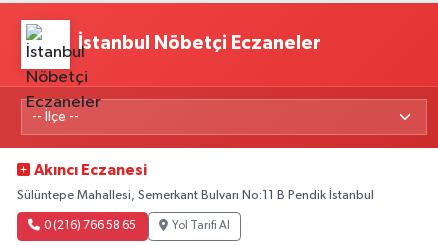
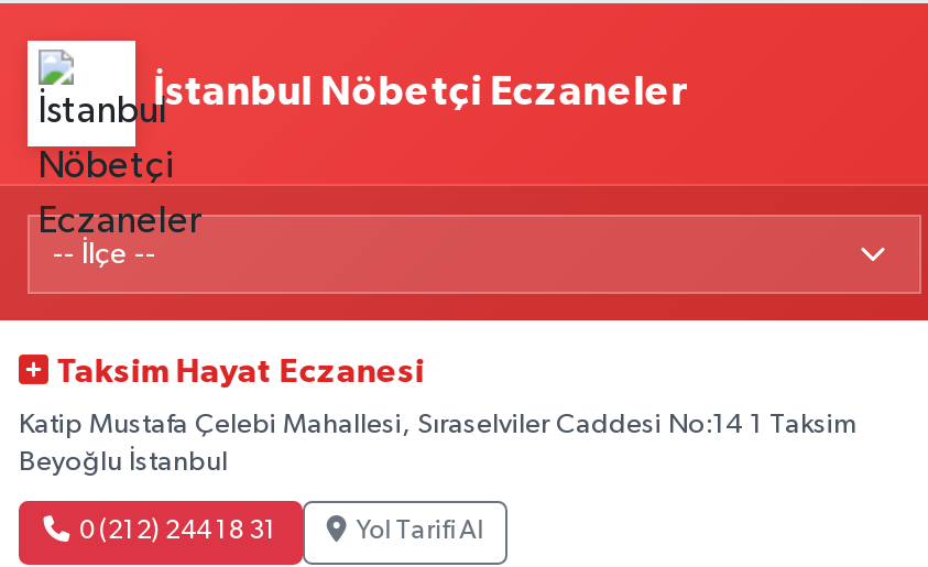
- Akıncı Eczanesi
+ Taksim Hayat Eczanesi

- Sülüntepe Mahallesi, Semerkant Bulvarı No:11 B Pendik İstanbul
+ Katip Mustafa Çelebi Mahallesi, Sıraselviler Caddesi No:14 1 Taksim
+ Beyoğlu İstanbul

- 0 (216) 766 58 65
+ 0 (212) 244 18 31
